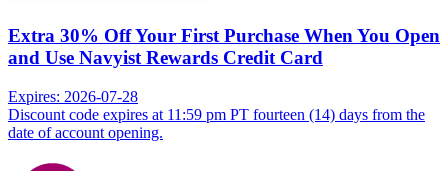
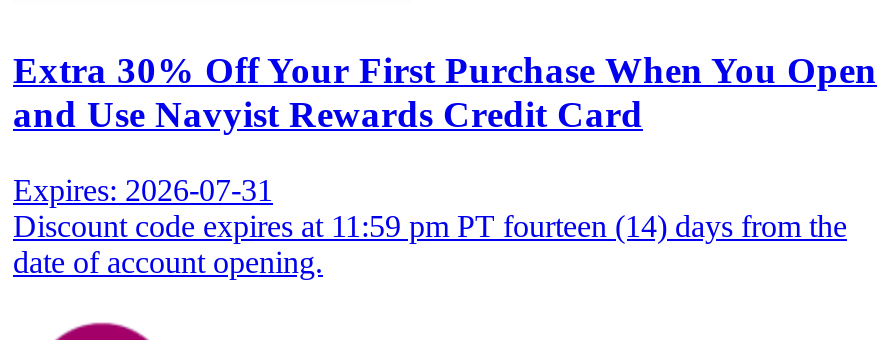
- Expires: 2026-07-28
+ Expires: 2026-07-31
